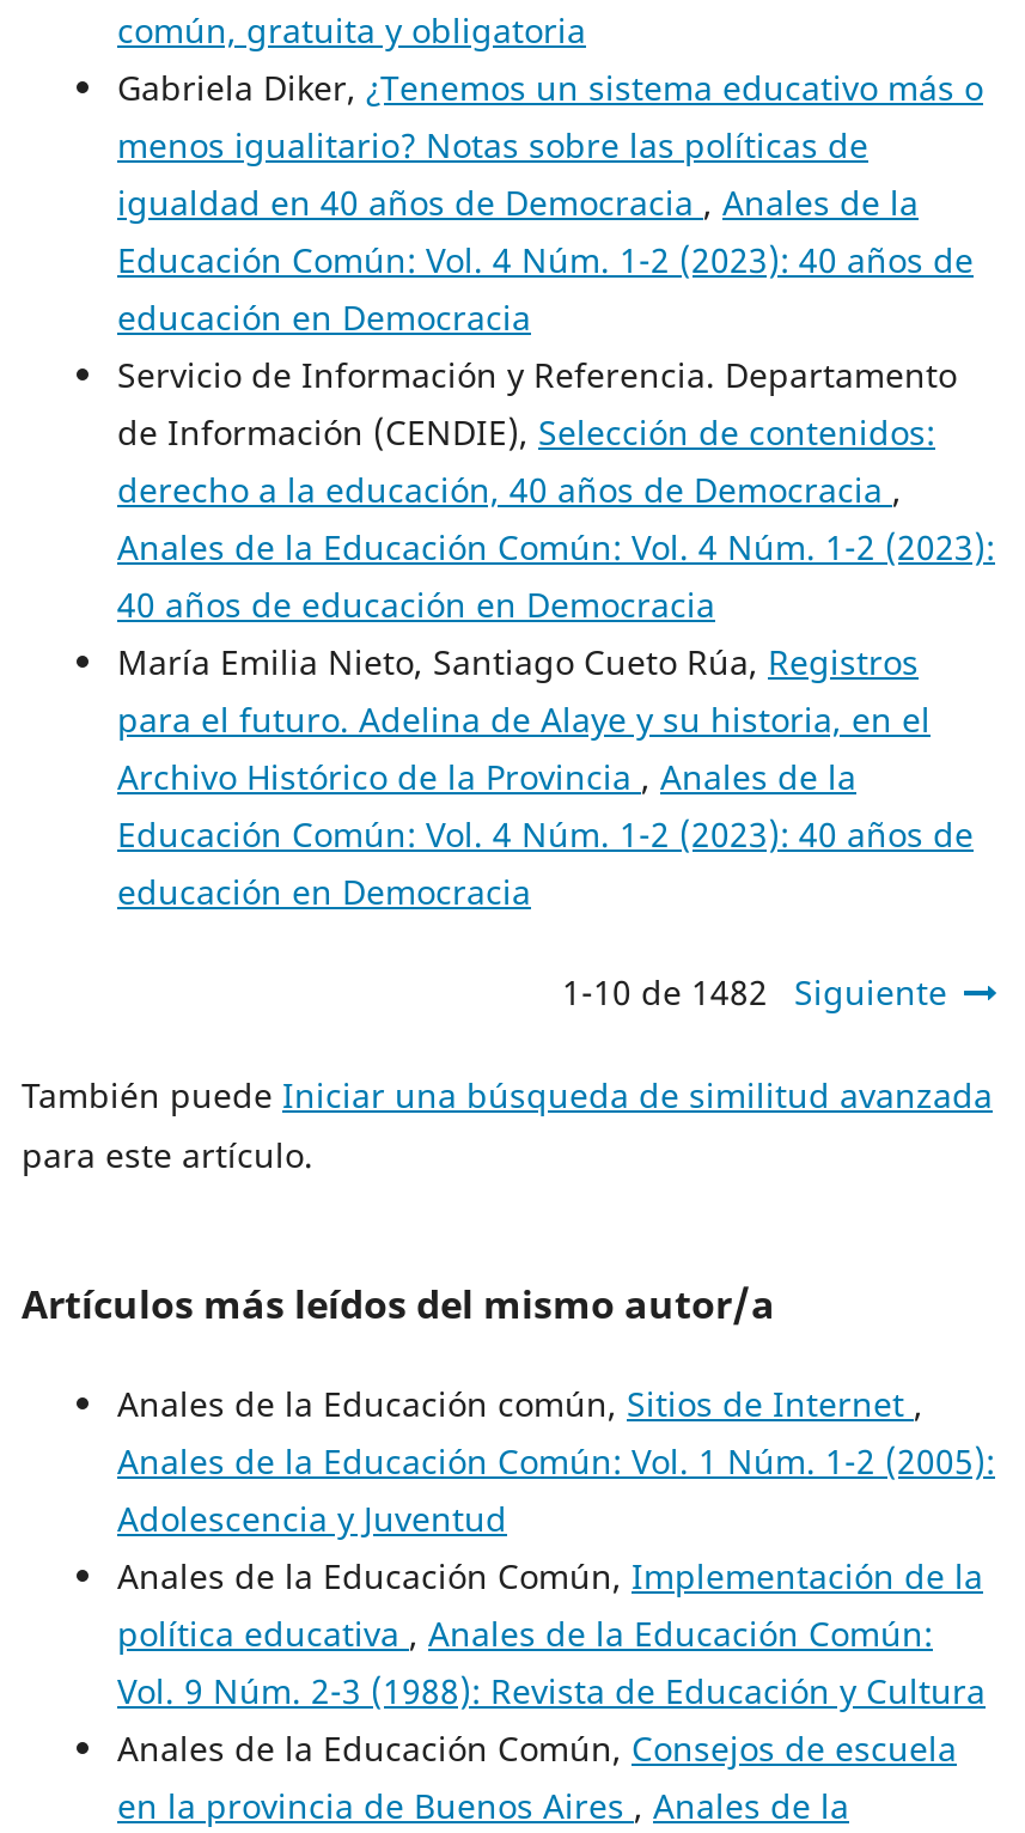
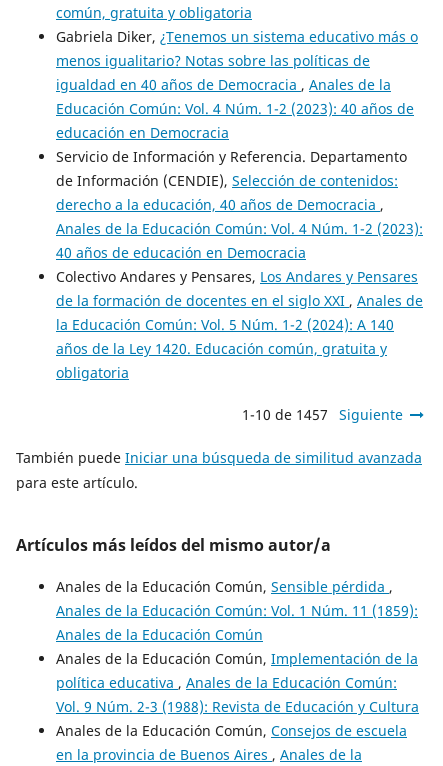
- María Emilia Nieto, Santiago Cueto Rúa, Registros
- para el futuro. Adelina de Alaye y su historia, en el
- Archivo Histórico de la Provincia, Anales de la
- Educación Común: Vol. 4 Núm. 1-2 (2023): 40 años de
- educación en Democracia
+ Colectivo Andares y Pensares, Los Andares y Pensares
+ de la formación de docentes en el siglo XXI, Anales de
+ la Educación Común: Vol. 5 Núm. 1-2 (2024): A 140
+ años de la Ley 1420. Educación común, gratuita y
+ obligatoria

- 1-10 de 1482 Siguiente
+ 1-10 de 1457 Siguiente

- Anales de la Educación común, Sitios de Internet,
- Anales de la Educación Común: Vol. 1 Núm. 1-2 (2005):
- Adolescencia y Juventud
+ Anales de la Educación Común, Sensible pérdida,
+ Anales de la Educación Común: Vol. 1 Núm. 11 (1859):
+ Anales de la Educación Común
